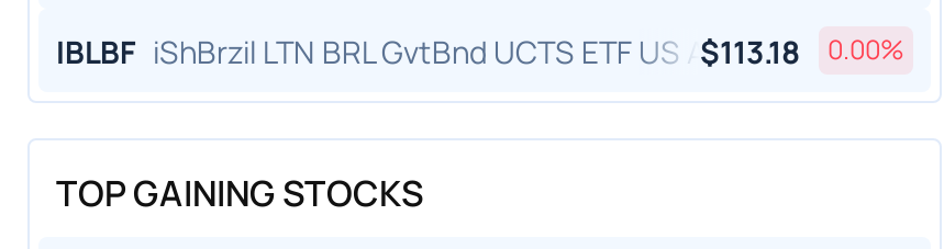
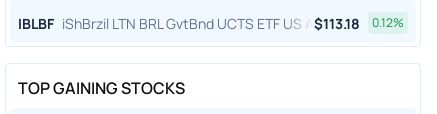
- 0.00%
+ 0.12%
